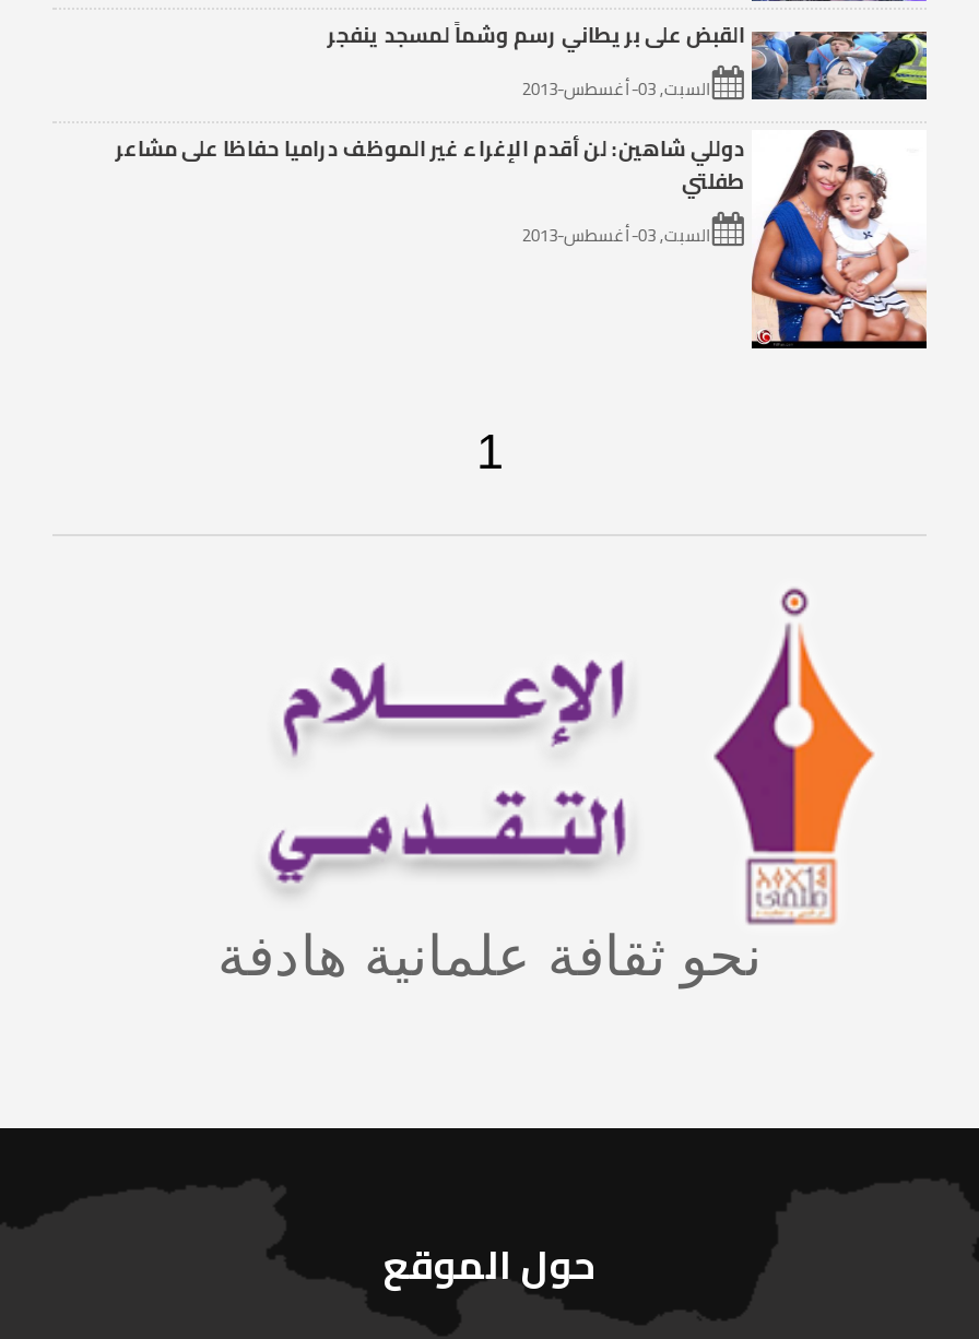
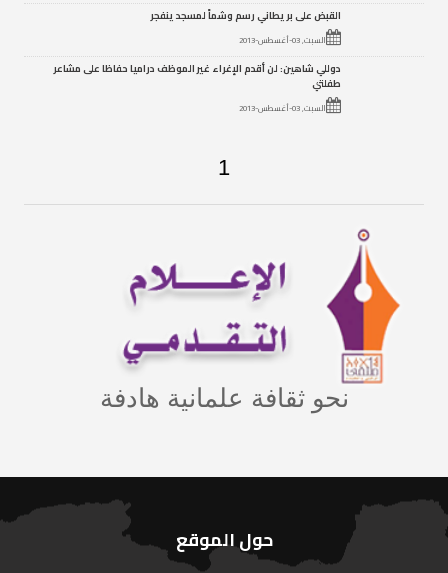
- [image]

- [image]
